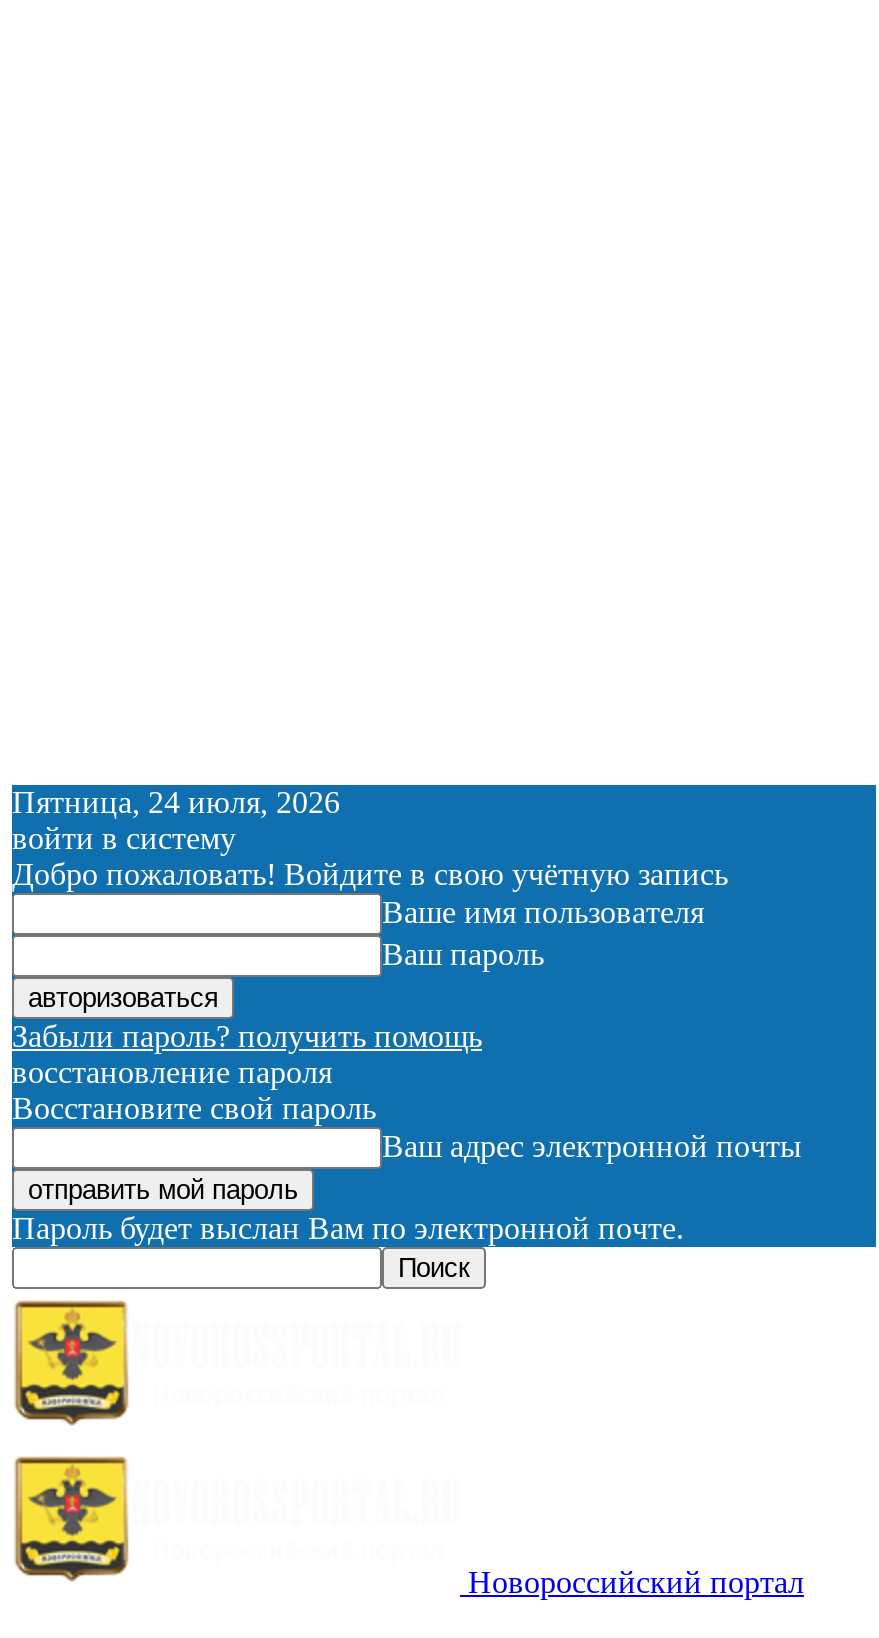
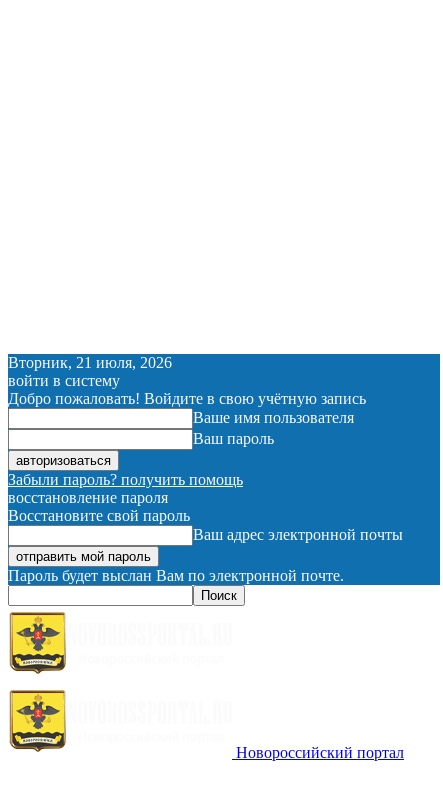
- Пятница, 24 июля, 2026
+ Вторник, 21 июля, 2026
